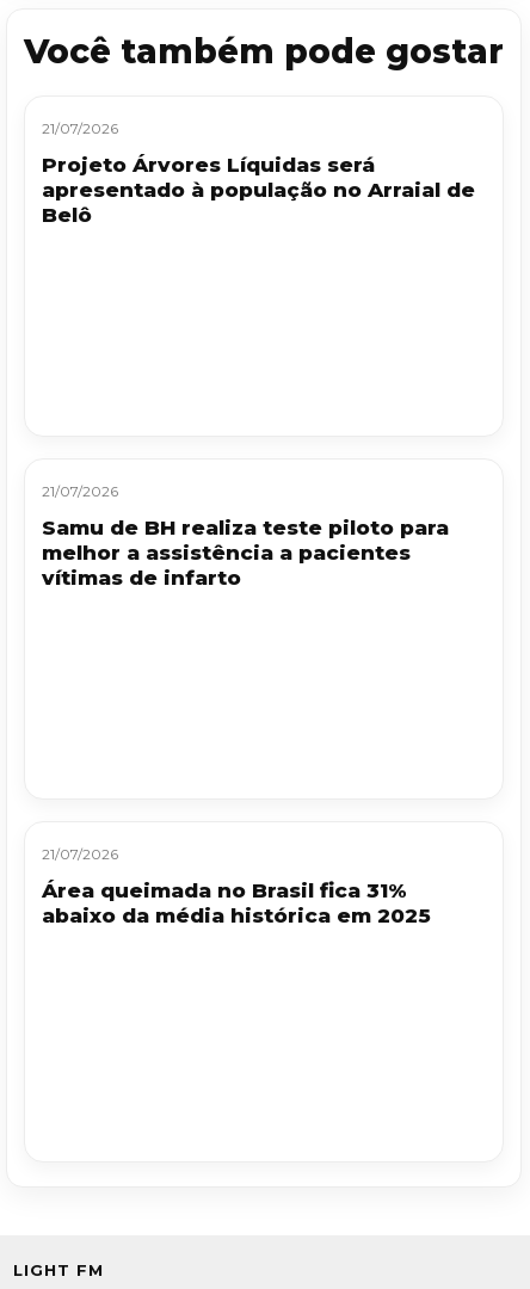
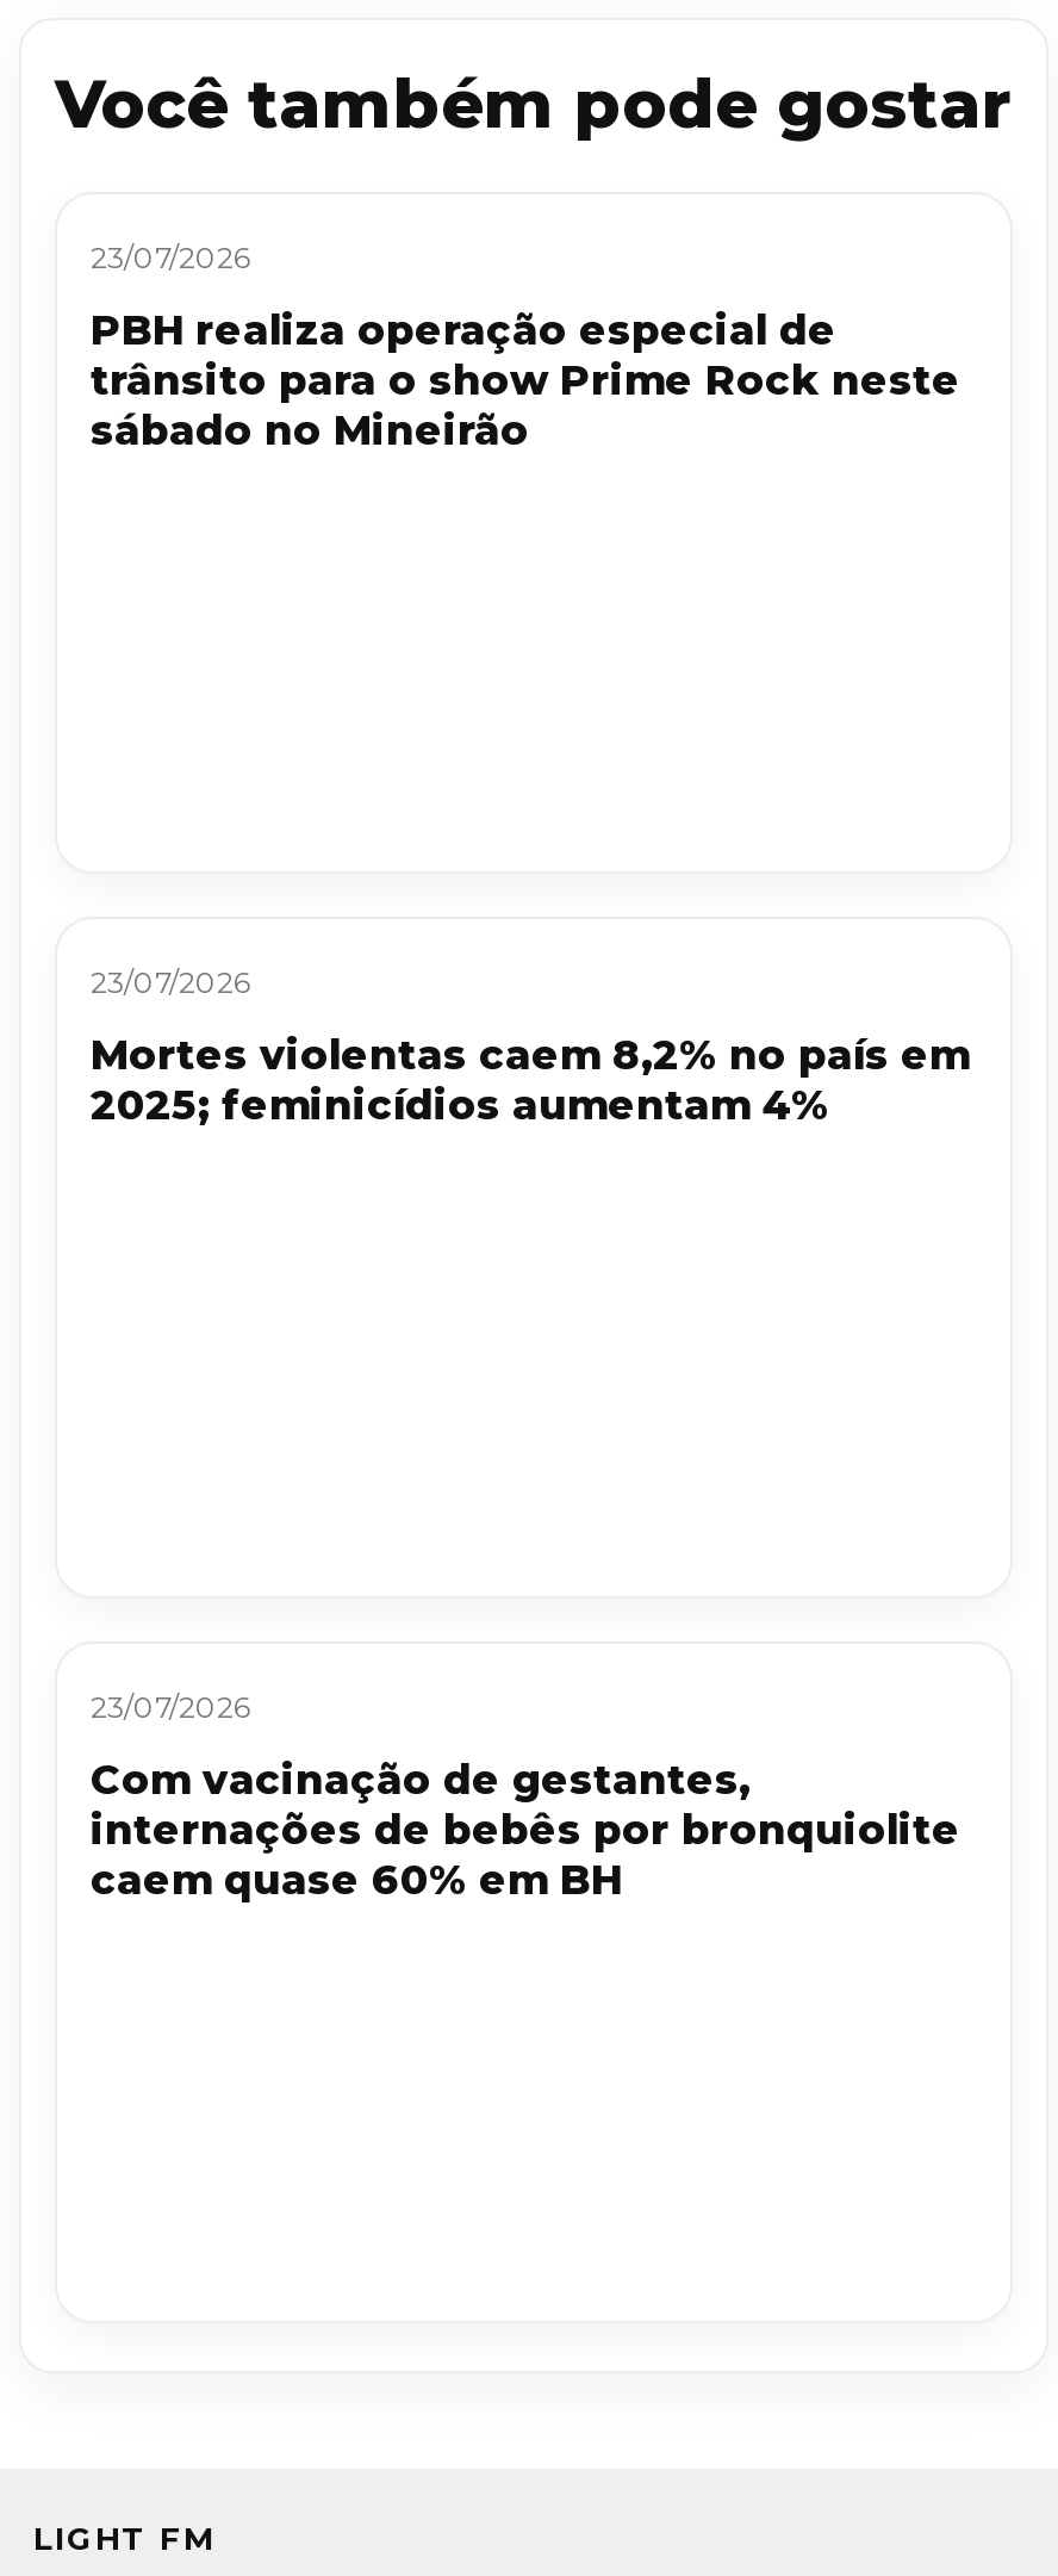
- 21/07/2026
+ 23/07/2026

- Projeto Árvores Líquidas será
- apresentado à população no Arraial de
- Belô
+ PBH realiza operação especial de
+ trânsito para o show Prime Rock neste
+ sábado no Mineirão

- 21/07/2026
+ 23/07/2026

- Samu de BH realiza teste piloto para
- melhor a assistência a pacientes
- vítimas de infarto
+ Mortes violentas caem 8,2% no país em
+ 2025; feminicídios aumentam 4%

- 21/07/2026
+ 23/07/2026

- Área queimada no Brasil fica 31%
- abaixo da média histórica em 2025
+ Com vacinação de gestantes,
+ internações de bebês por bronquiolite
+ caem quase 60% em BH
